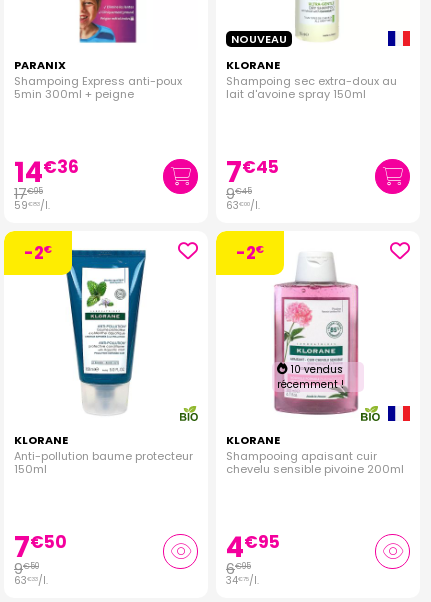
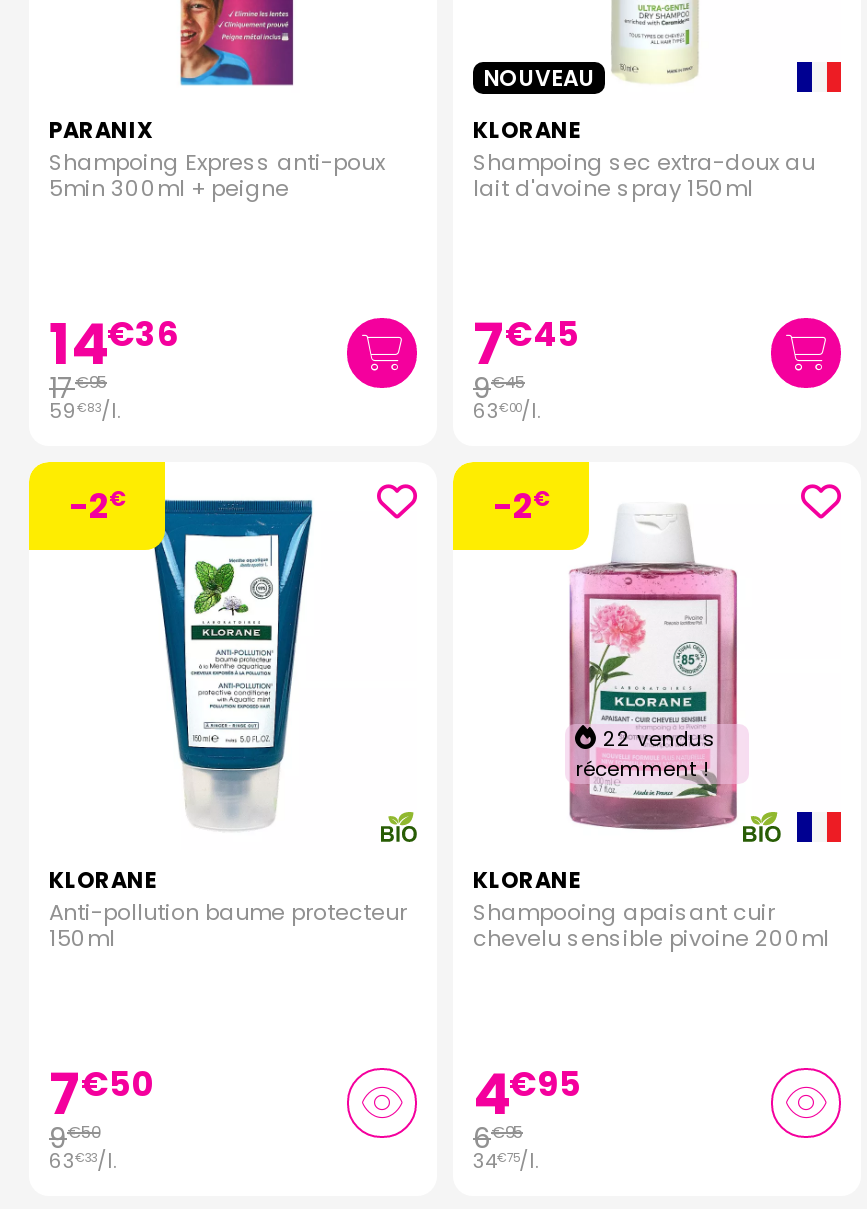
- 10 vendus
+ 22 vendus
